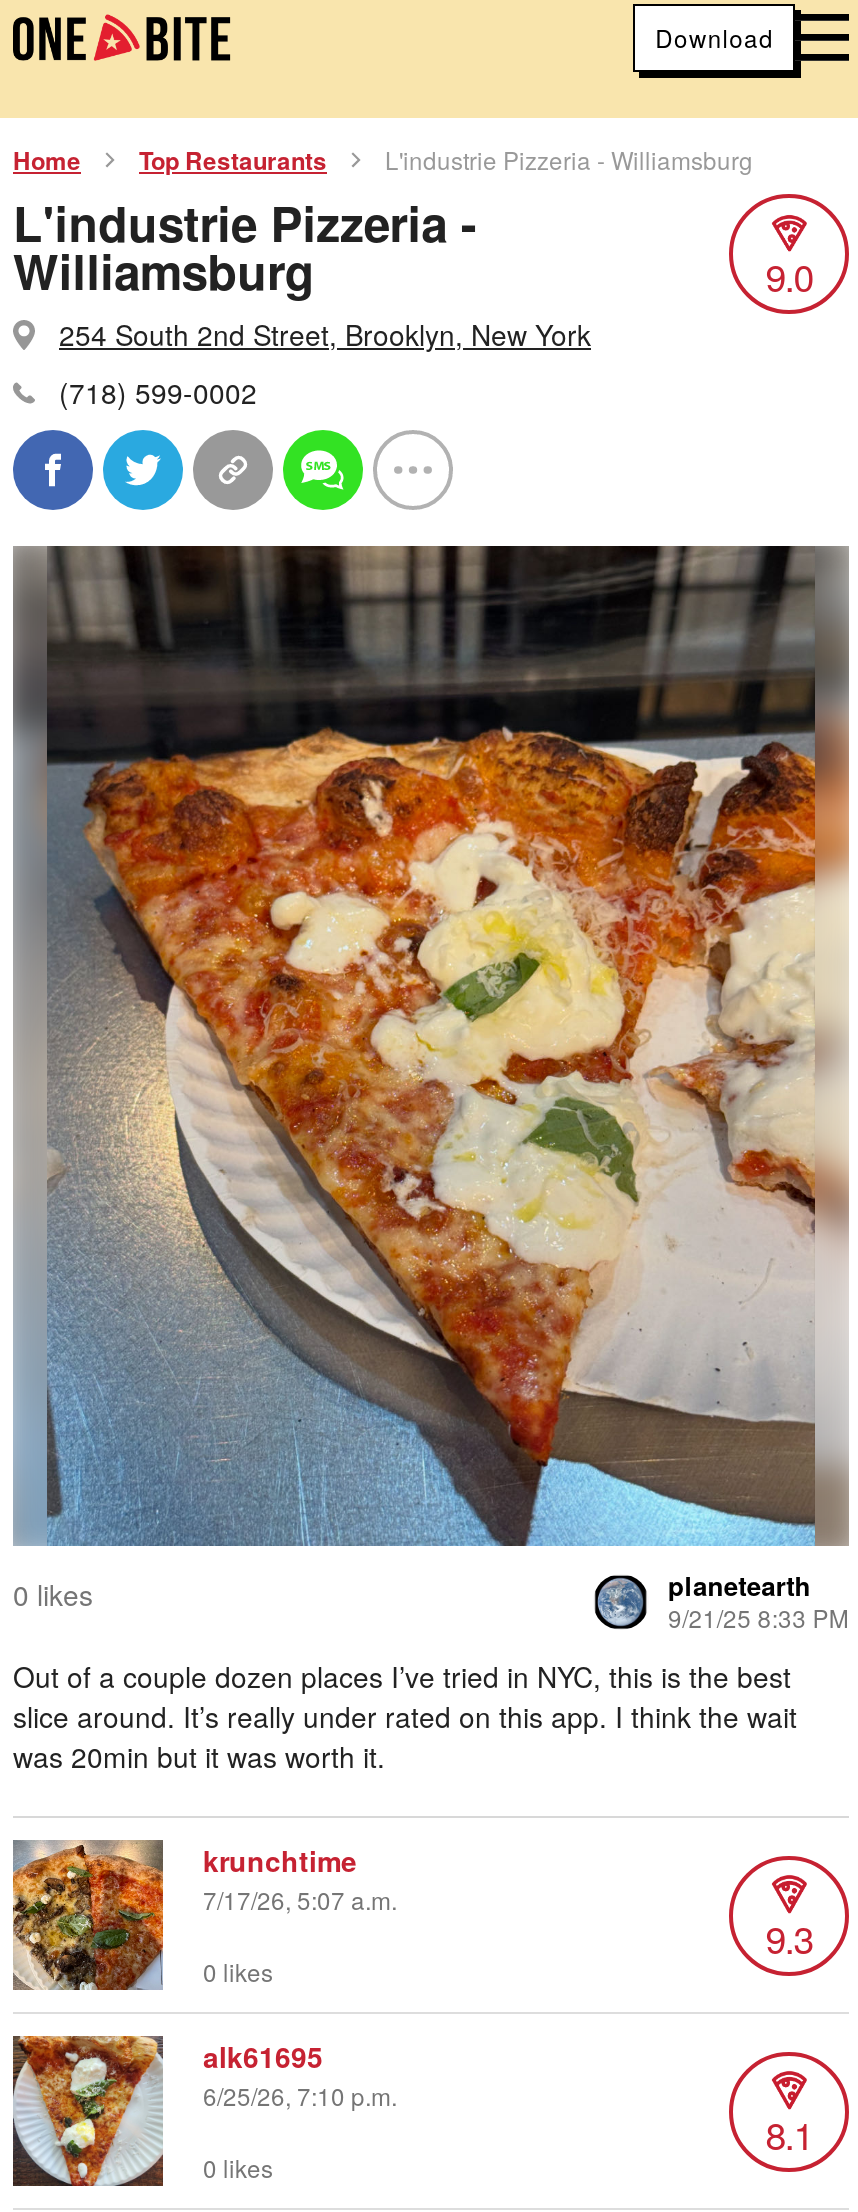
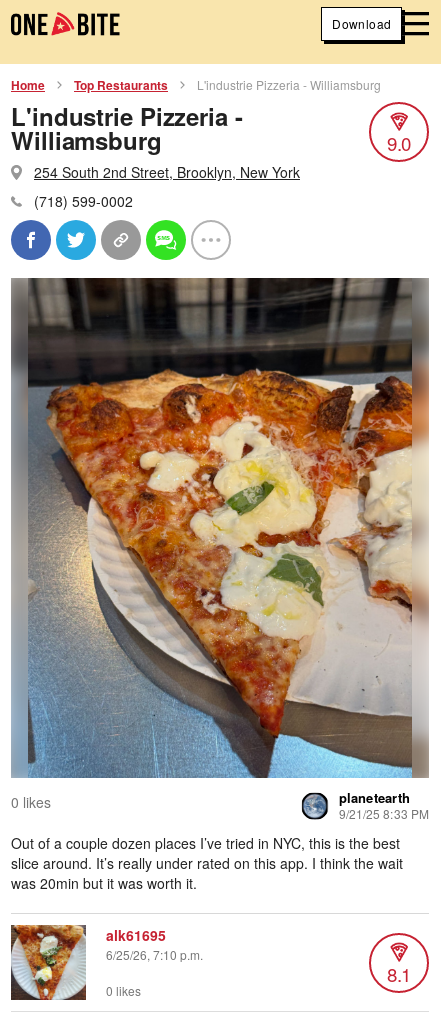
- [image]
- krunchtime
- 7/17/26, 5:07 a.m.
- 9.3
- 0 likes
